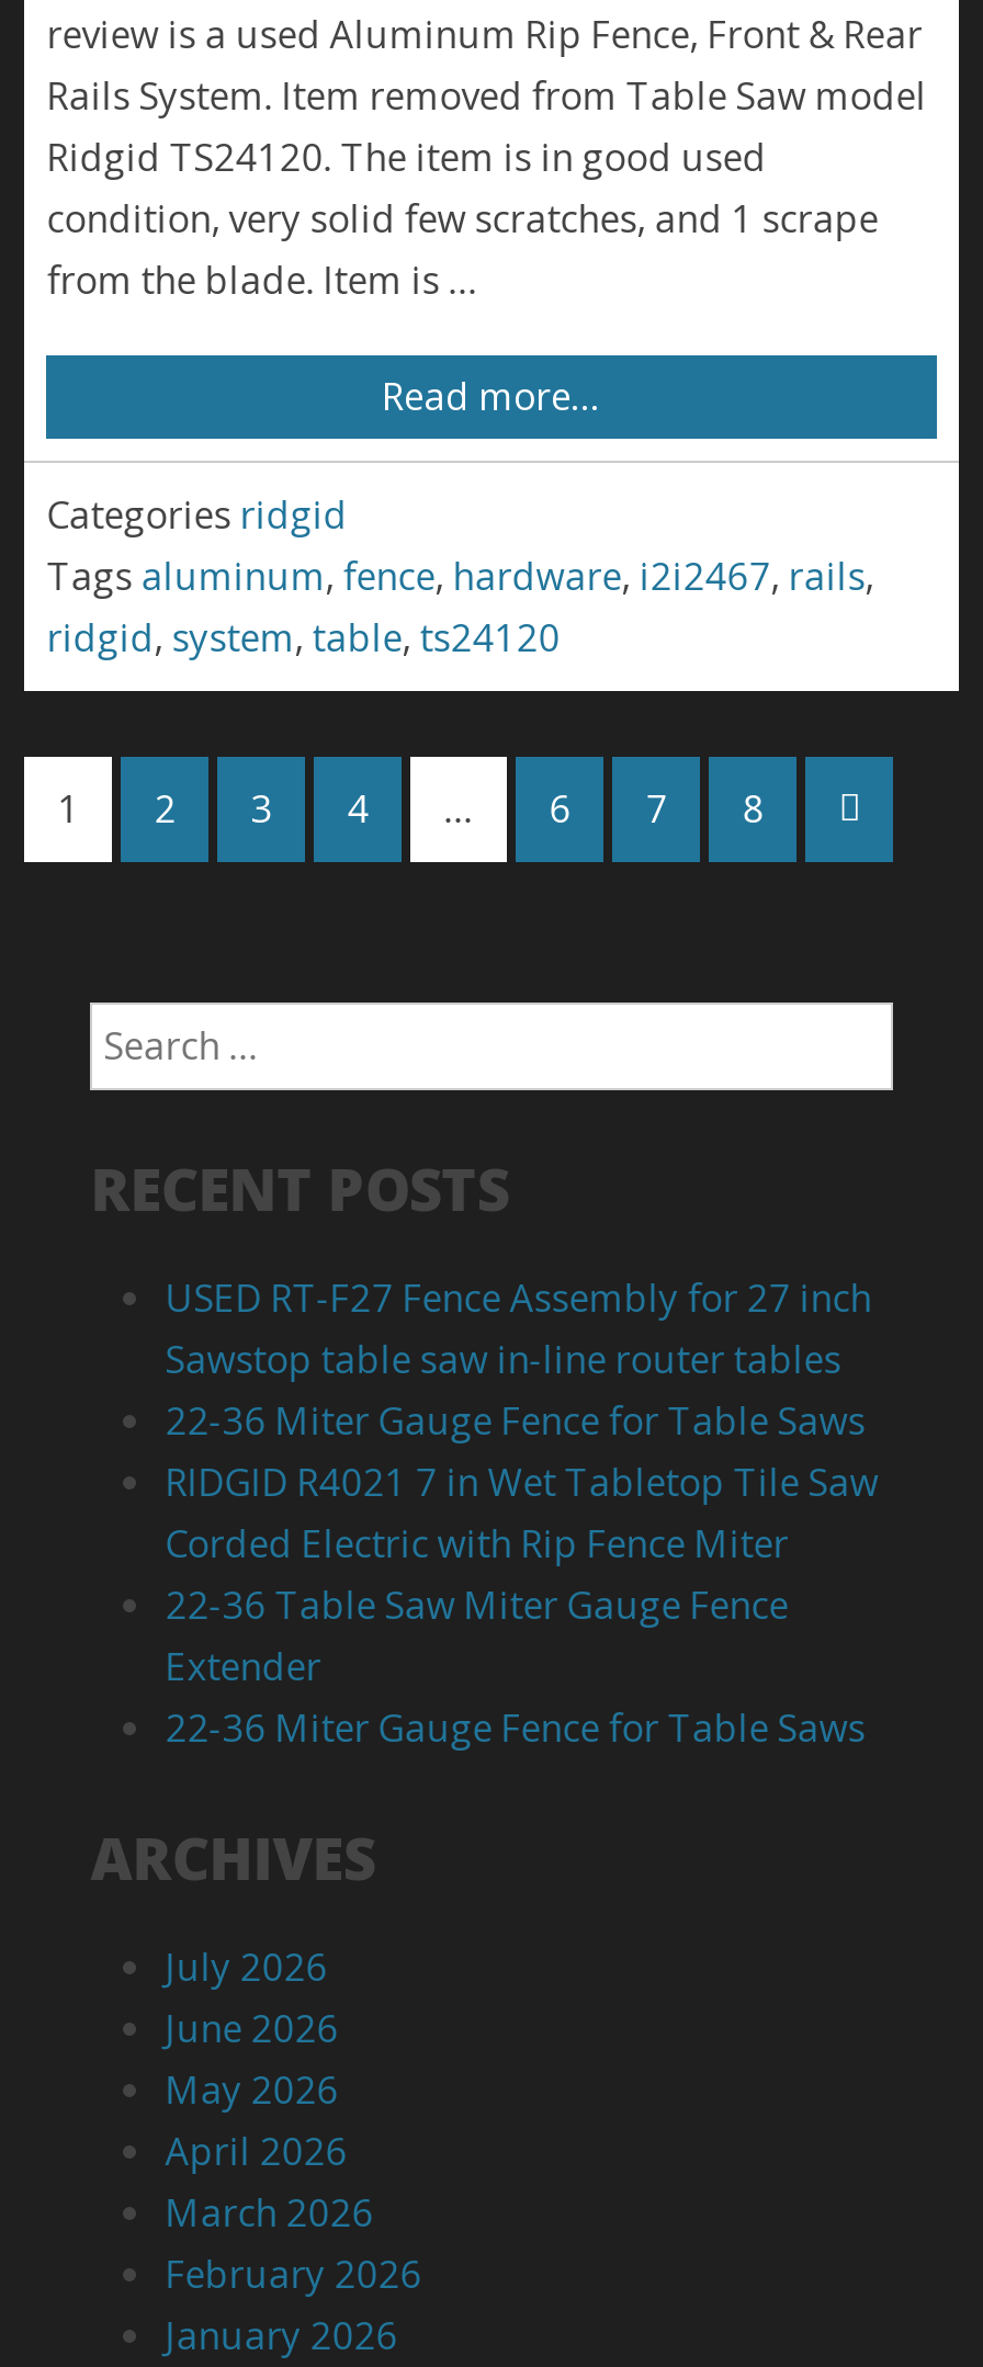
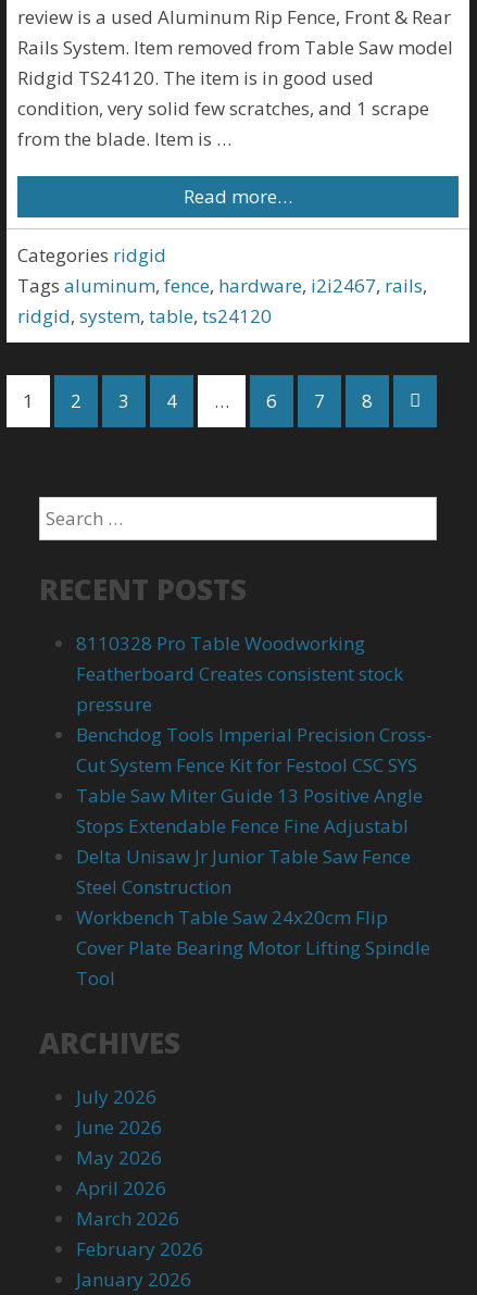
- USED RT-F27 Fence Assembly for 27 inch
- Sawstop table saw in-line router tables
- 22-36 Miter Gauge Fence for Table Saws
- RIDGID R4021 7 in Wet Tabletop Tile Saw
- Corded Electric with Rip Fence Miter
- 22-36 Table Saw Miter Gauge Fence
- Extender
- 22-36 Miter Gauge Fence for Table Saws
+ 8110328 Pro Table Woodworking
+ Featherboard Creates consistent stock
+ pressure
+ Benchdog Tools Imperial Precision Cross-
+ Cut System Fence Kit for Festool CSC SYS
+ Table Saw Miter Guide 13 Positive Angle
+ Stops Extendable Fence Fine Adjustabl
+ Delta Unisaw Jr Junior Table Saw Fence
+ Steel Construction
+ Workbench Table Saw 24x20cm Flip
+ Cover Plate Bearing Motor Lifting Spindle
+ Tool
